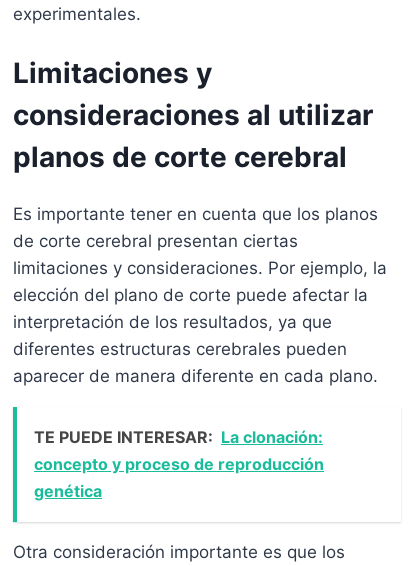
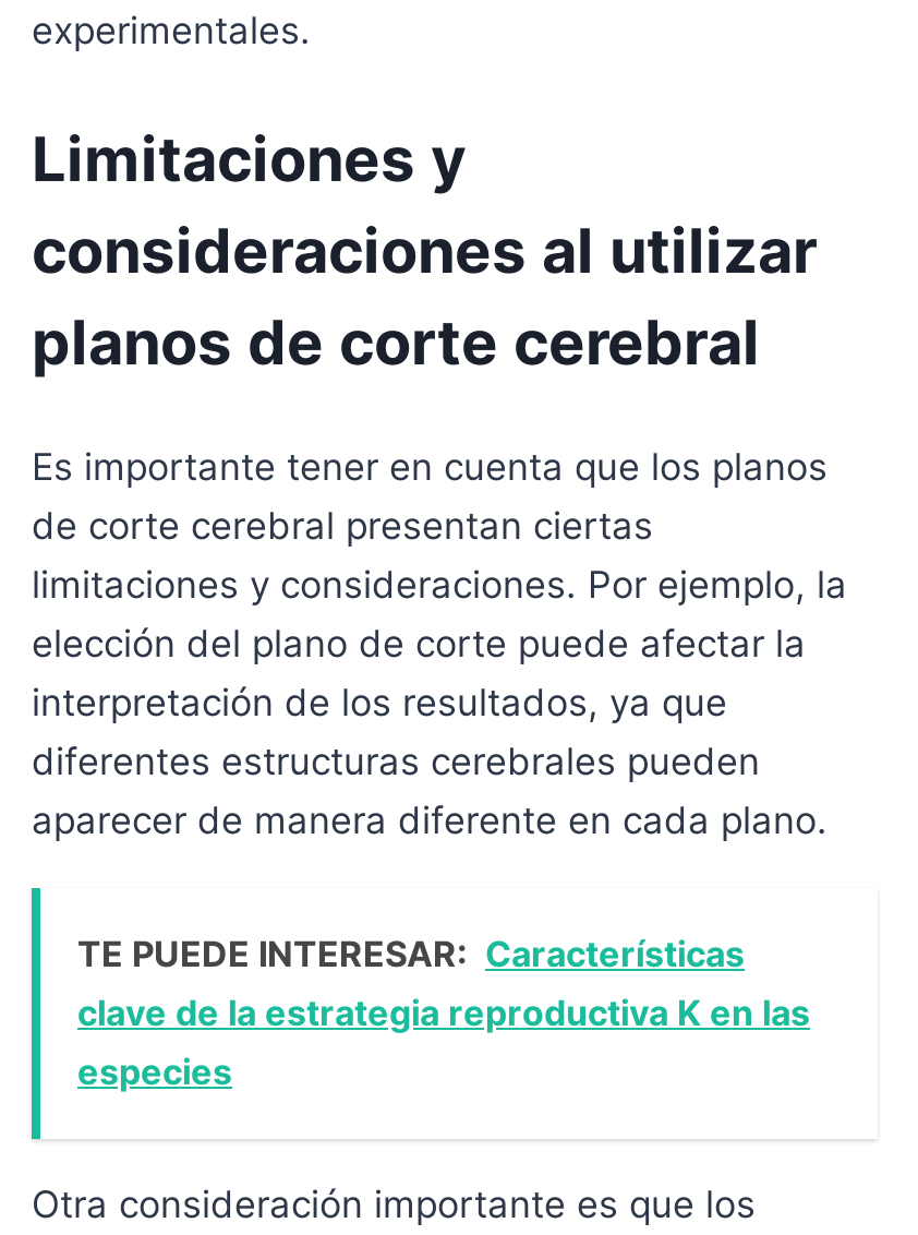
- TE PUEDE INTERESAR: La clonación:
- concepto y proceso de reproducción
- genética
+ TE PUEDE INTERESAR: Características
+ clave de la estrategia reproductiva K en las
+ especies
